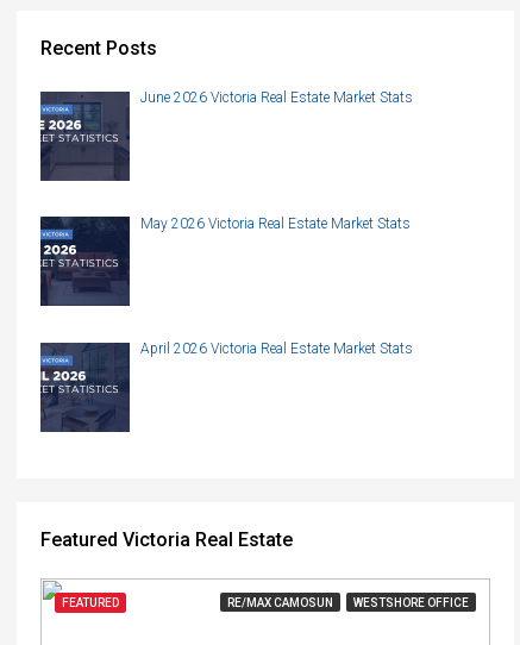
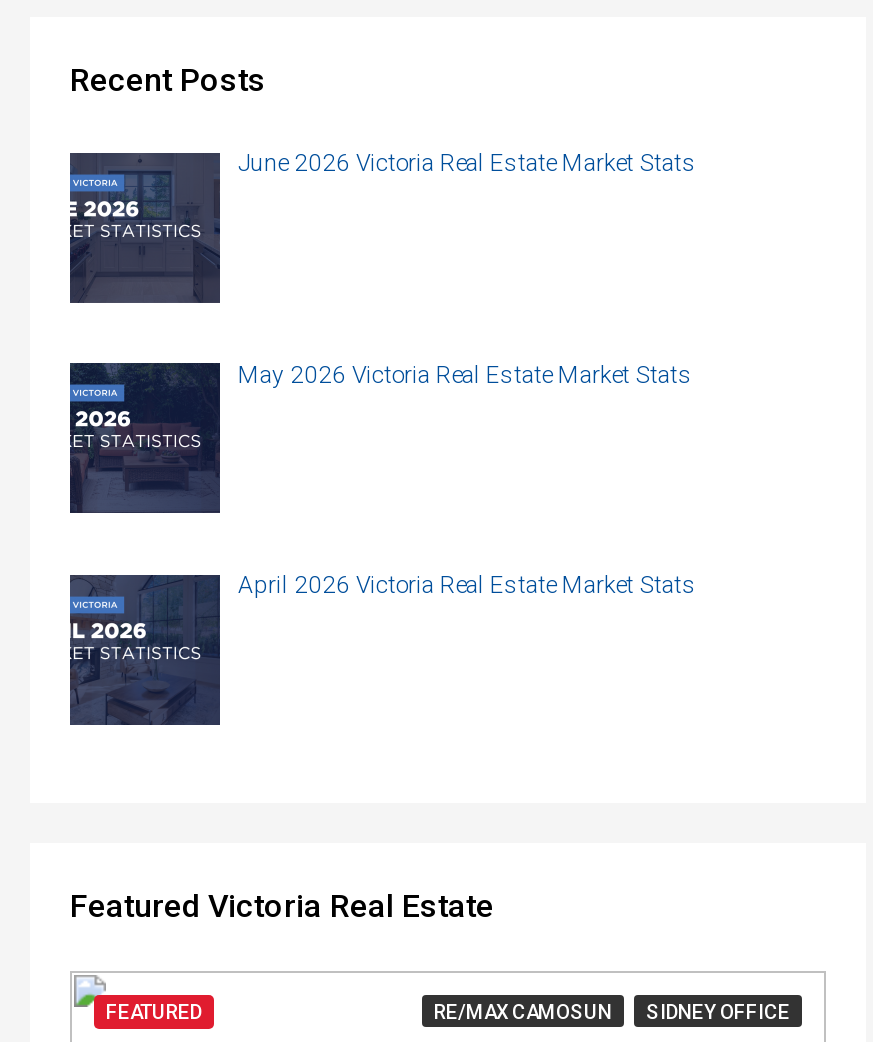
- WESTSHORE OFFICE
+ SIDNEY OFFICE
